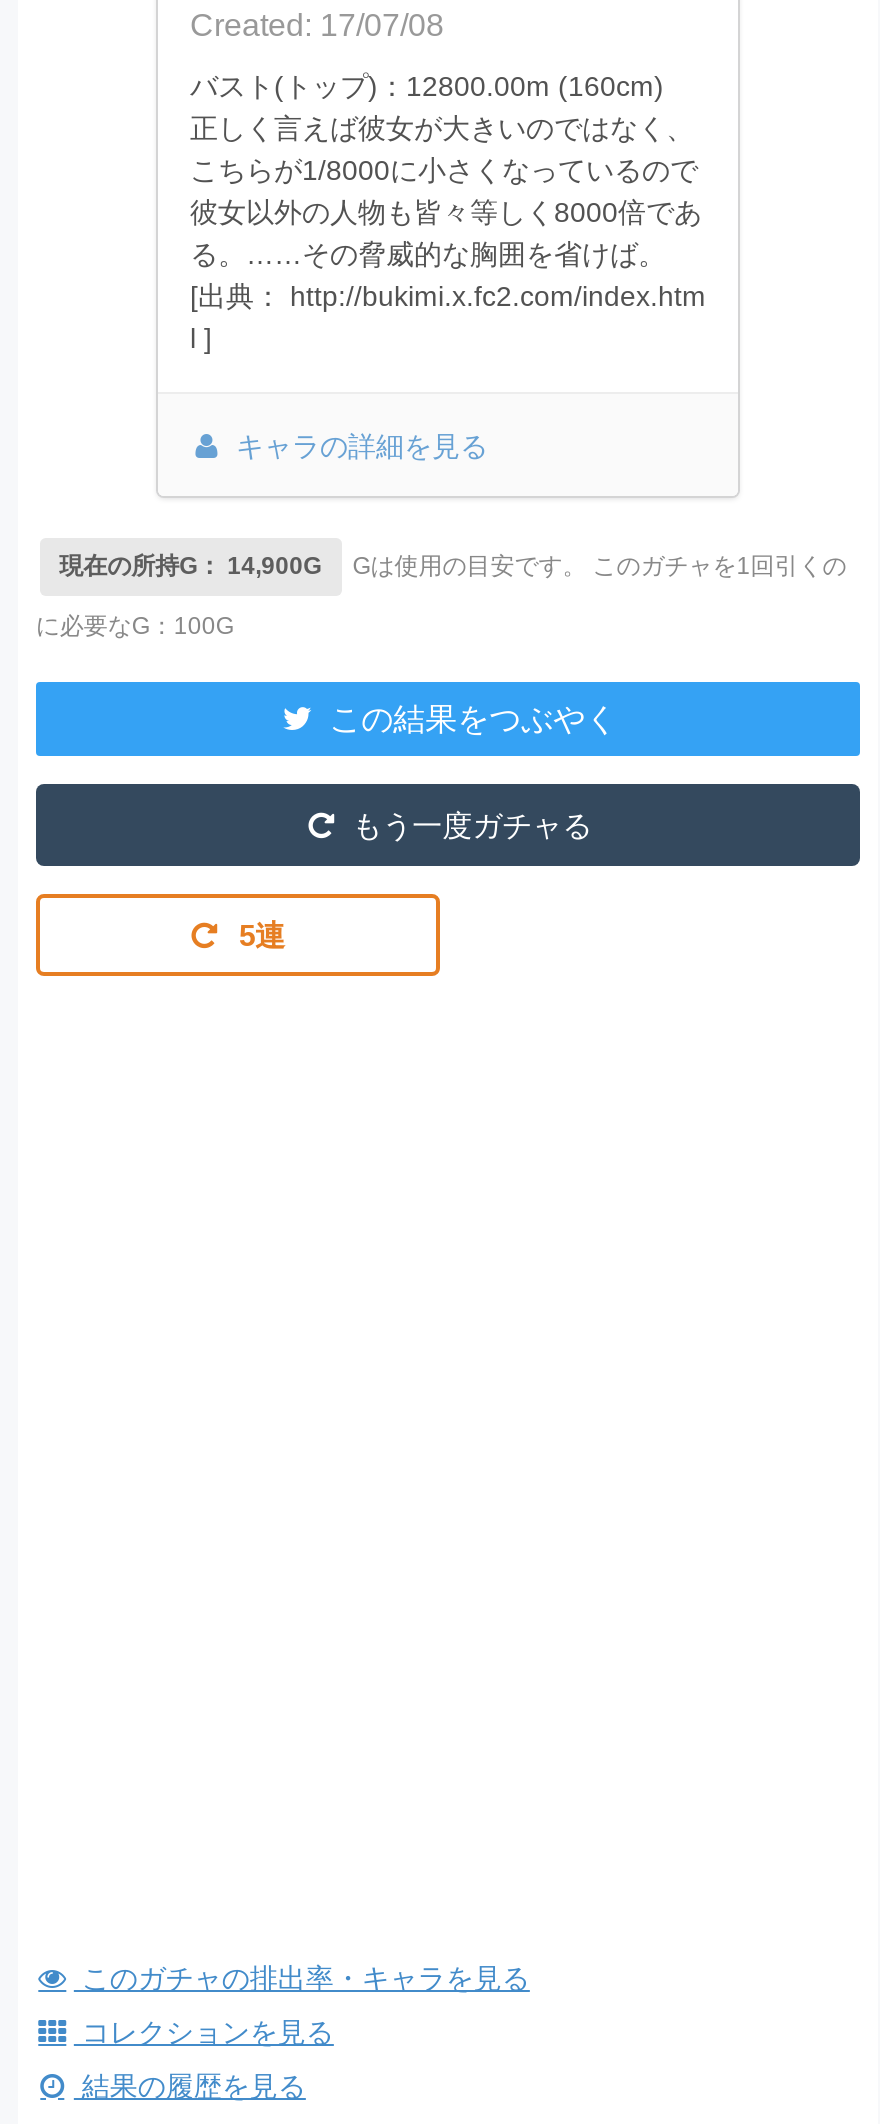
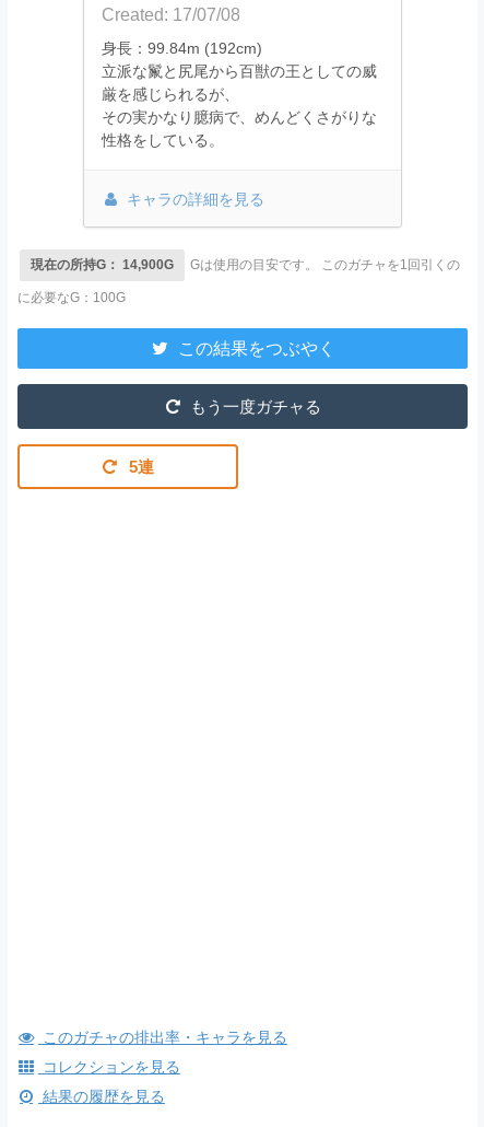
- バスト(トップ)：12800.00m (160cm)
- 正しく言えば彼女が大きいのではなく、
- こちらが1/8000に小さくなっているので
- 彼女以外の人物も皆々等しく8000倍であ
- る。……その脅威的な胸囲を省けば。
- [出典： http://bukimi.x.fc2.com/index.htm
- l ]
+ 身長：99.84m (192cm)
+ 立派な鬣と尻尾から百獣の王としての威
+ 厳を感じられるが、
+ その実かなり臆病で、めんどくさがりな
+ 性格をしている。
